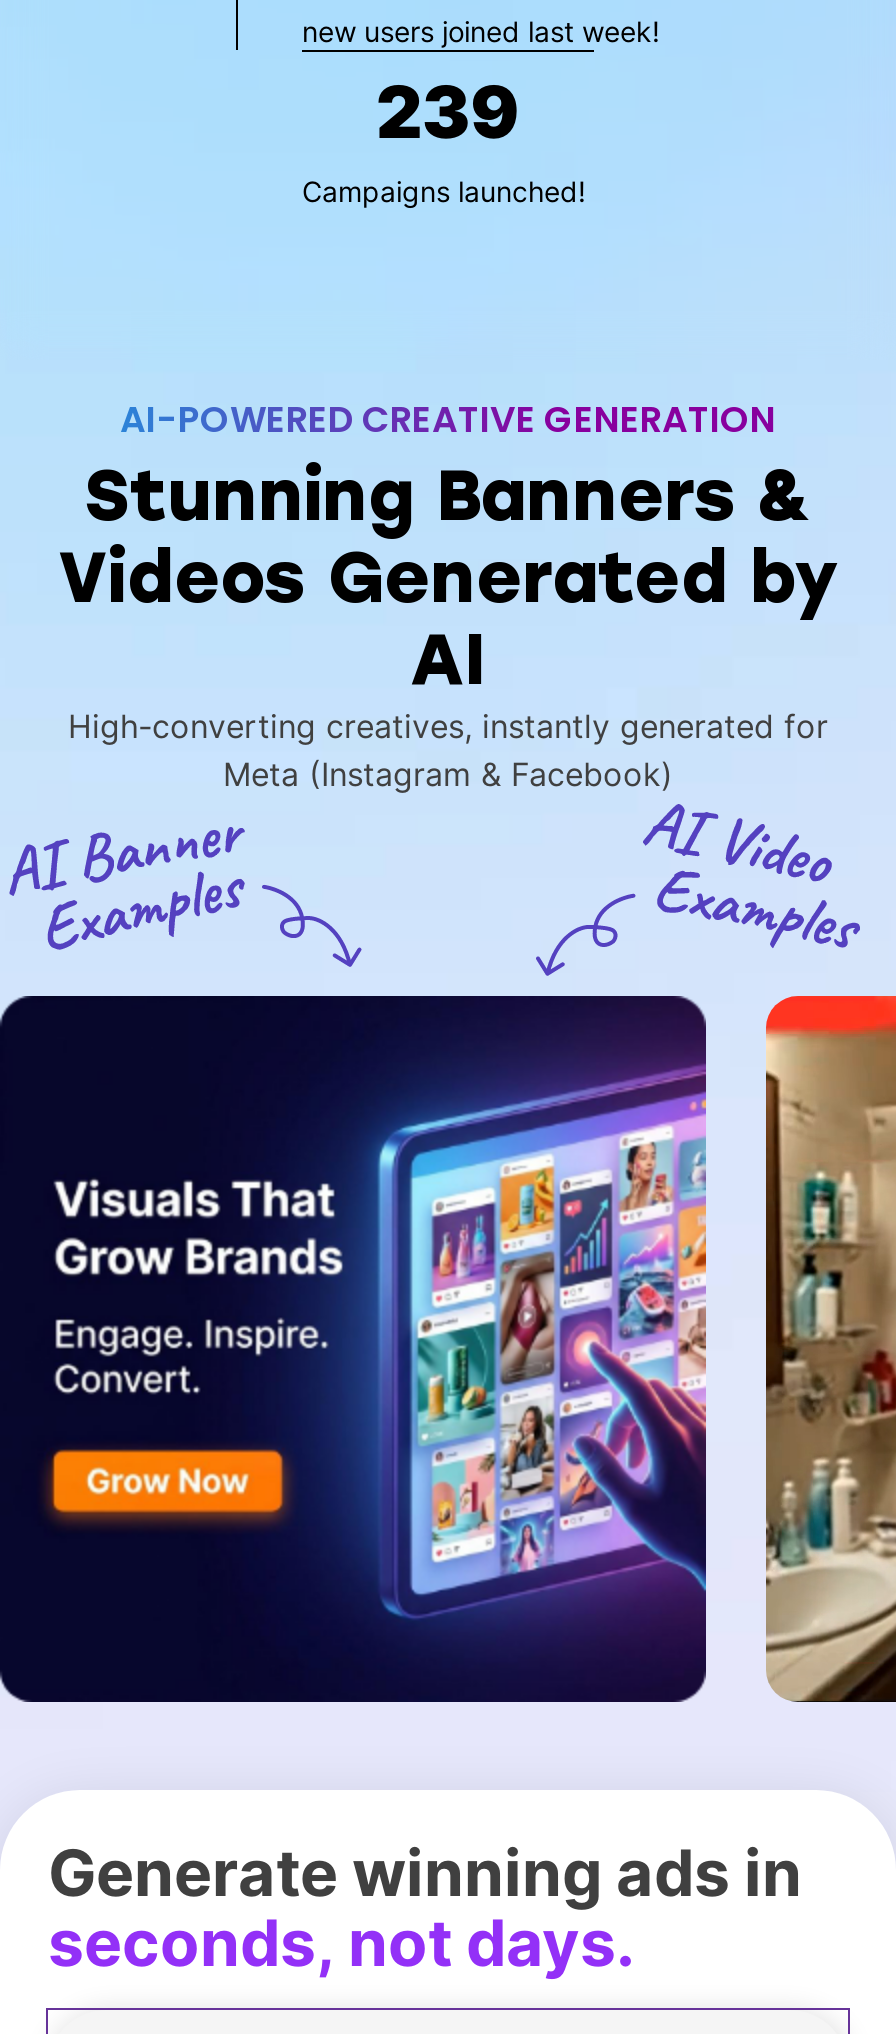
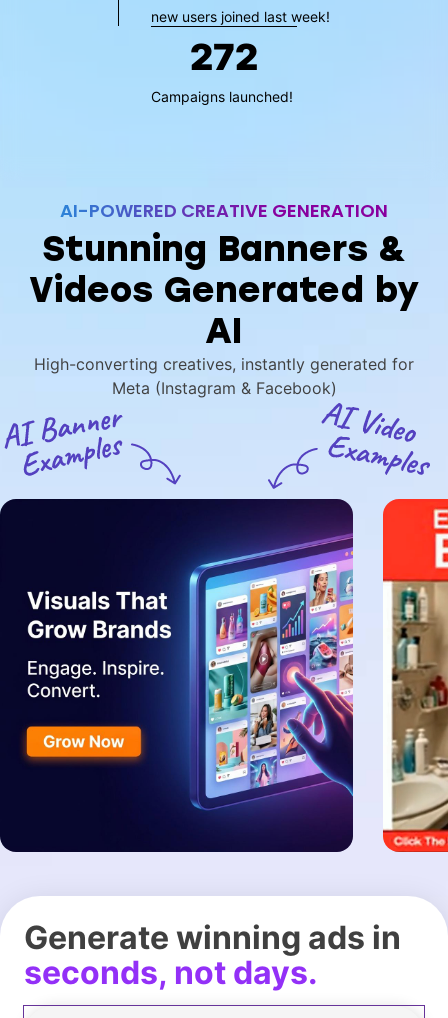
- 239
+ 272

- [image]
+ [image]
